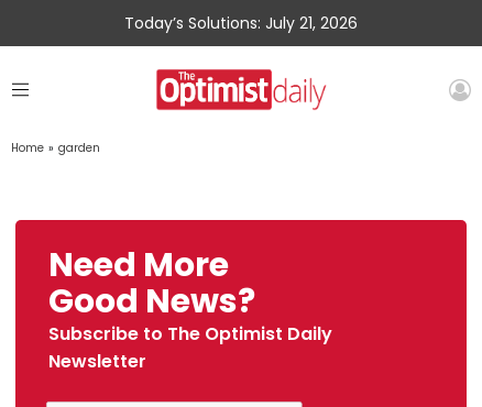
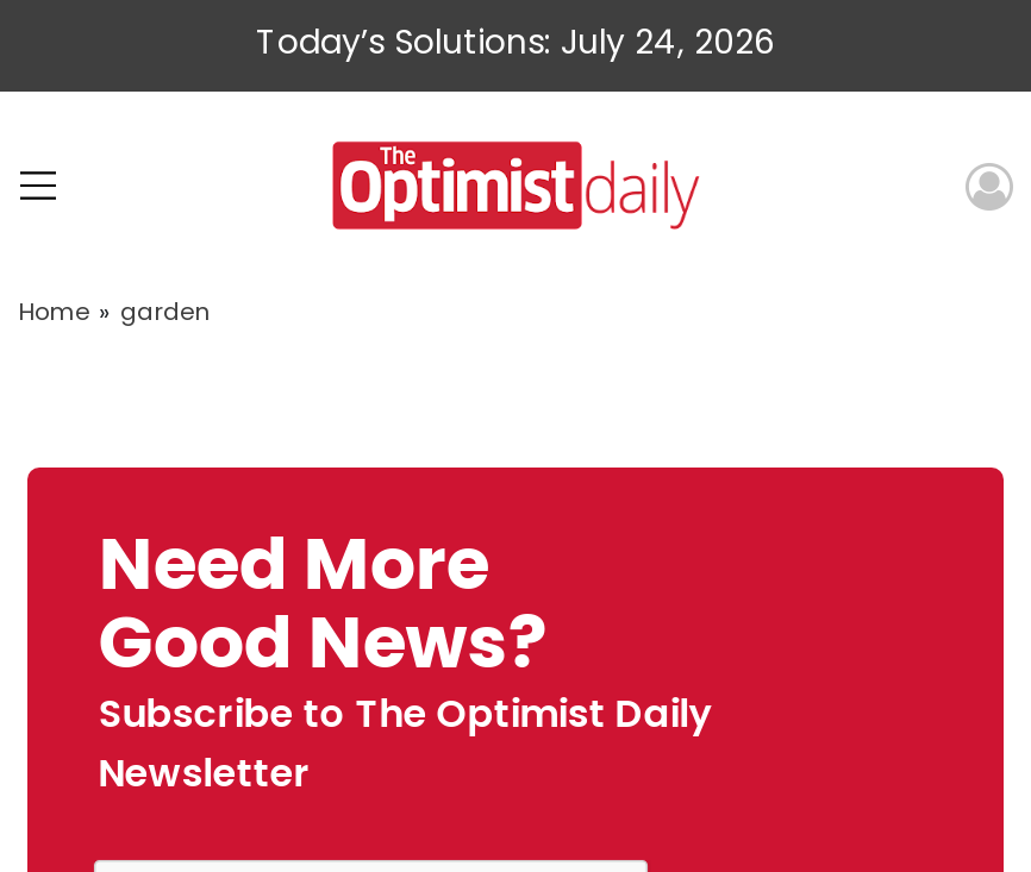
- Today’s Solutions: July 21, 2026
+ Today’s Solutions: July 24, 2026
